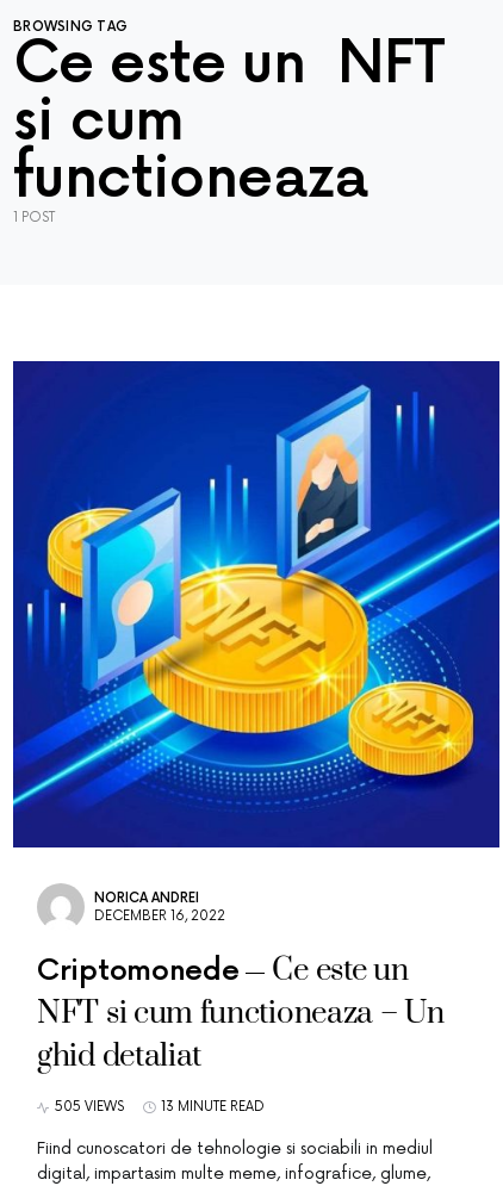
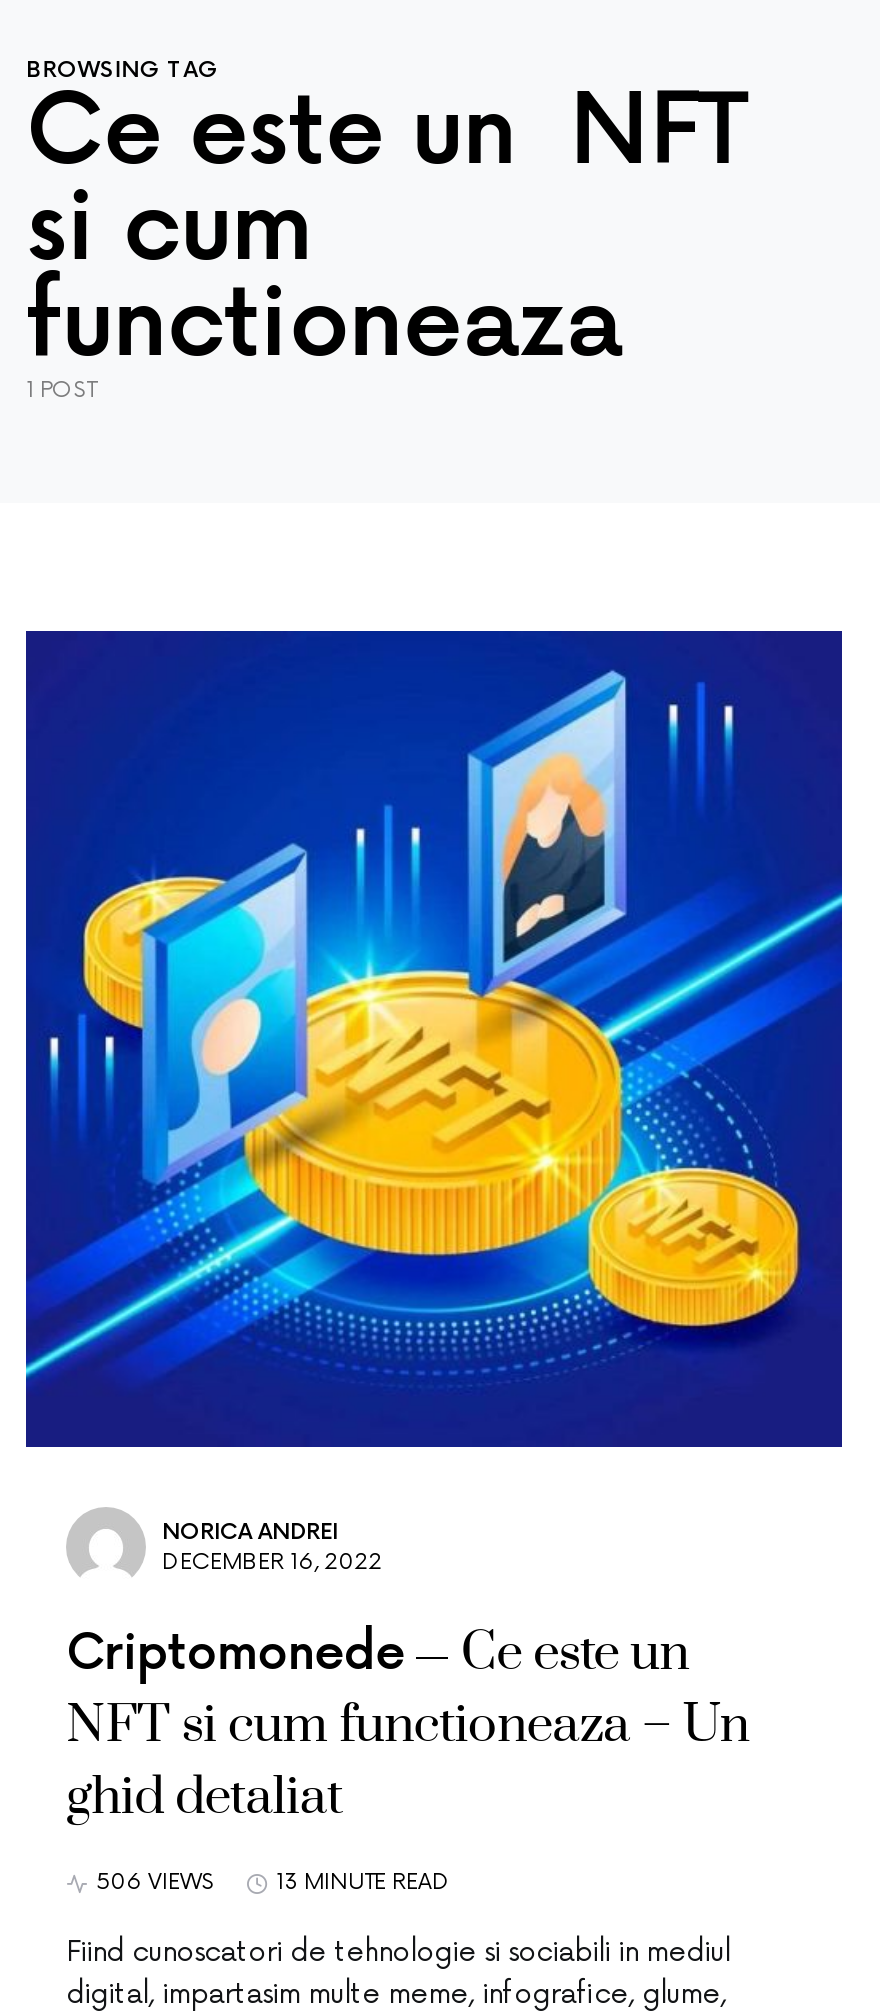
- 505 VIEWS
+ 506 VIEWS
